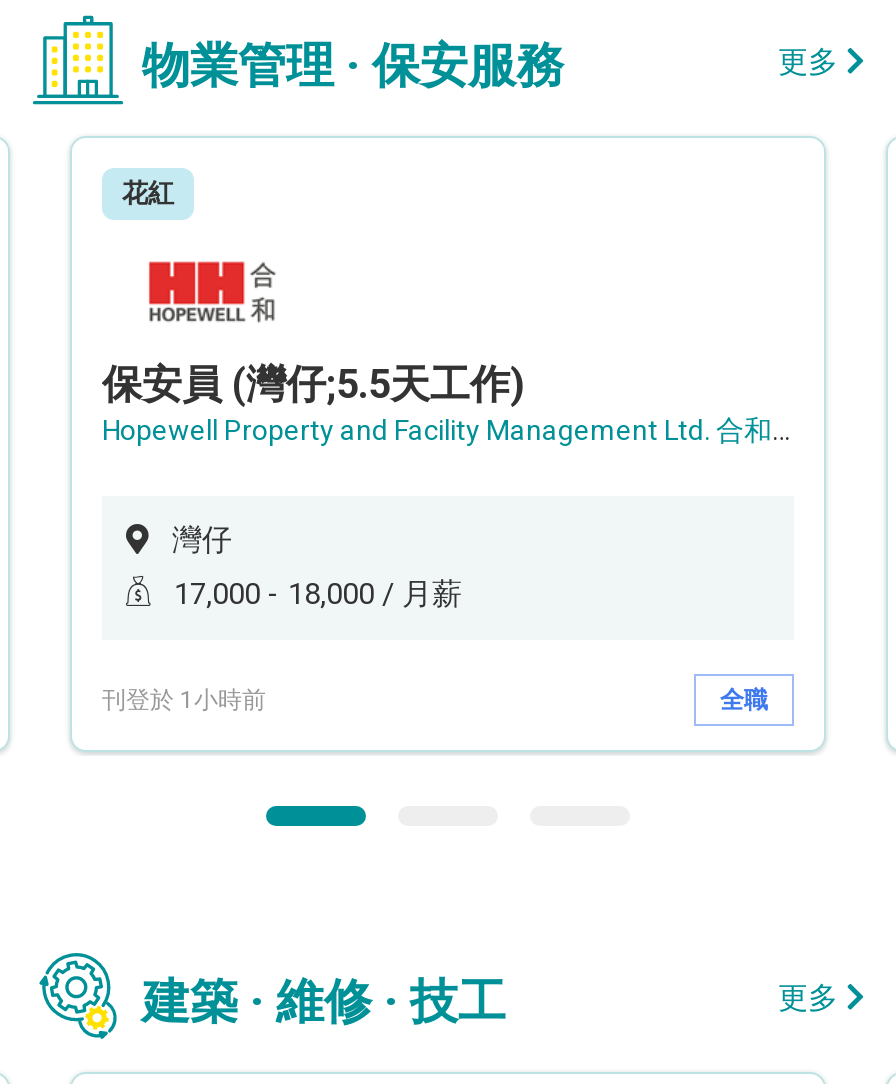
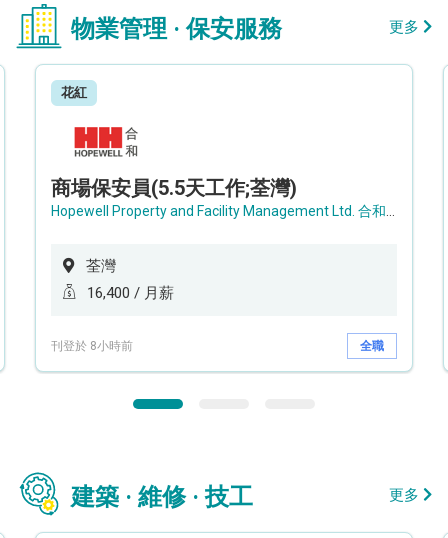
- 保安員 (灣仔;5.5天工作)
+ 商場保安員(5.5天工作;荃灣)

- 灣仔
+ 荃灣

- 17,000 - 18,000 / 月薪
+ 16,400 / 月薪

- 刊登於 1小時前
+ 刊登於 8小時前
